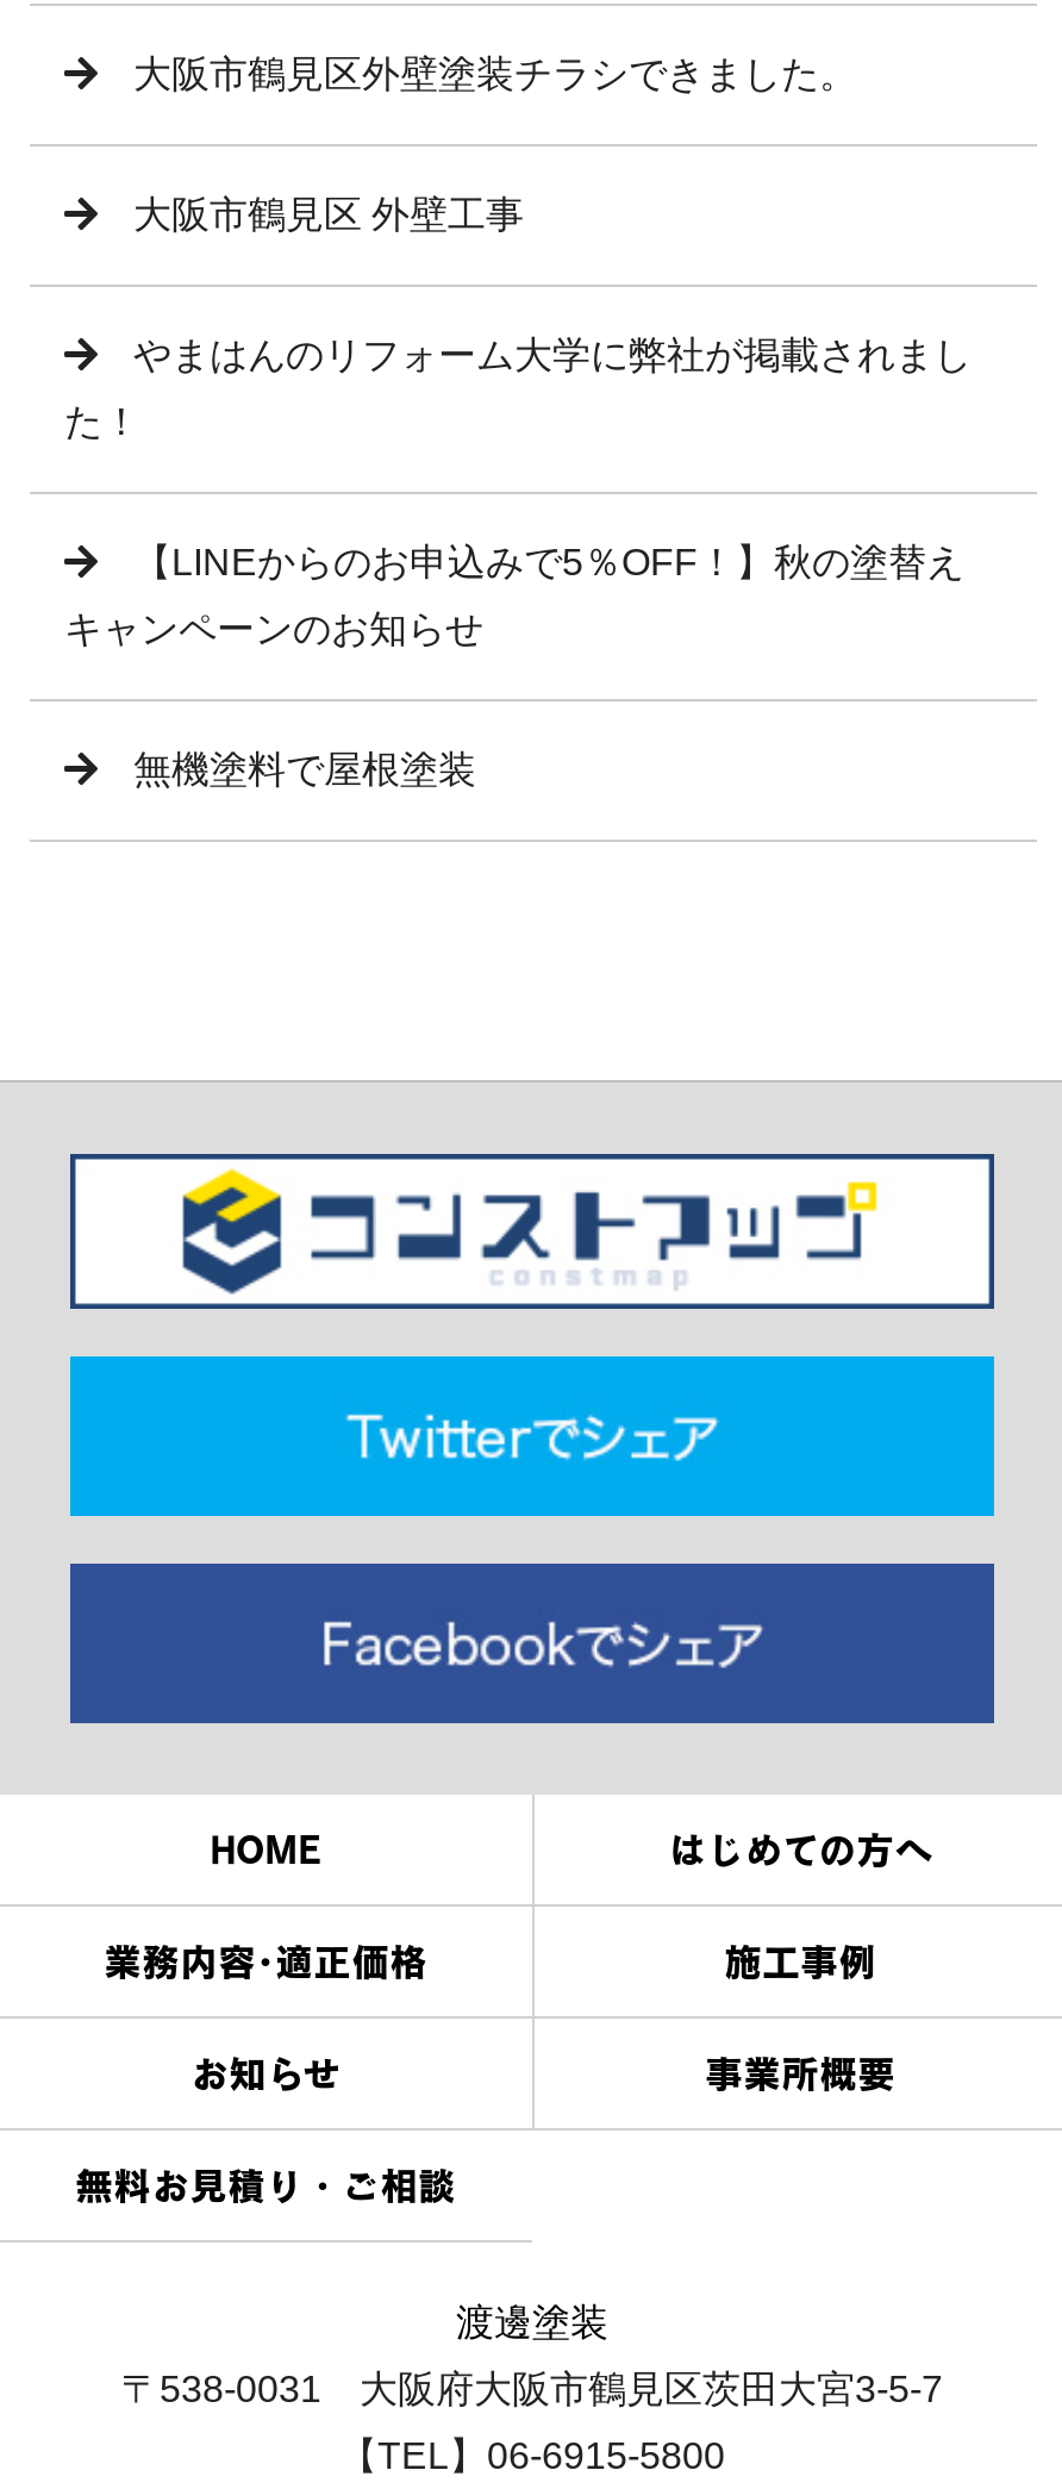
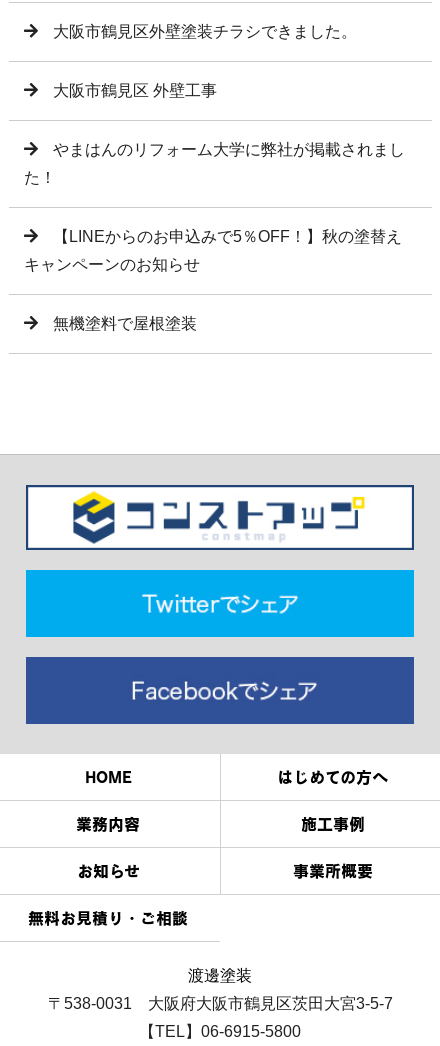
- 業務内容･適正価格
+ 業務内容
